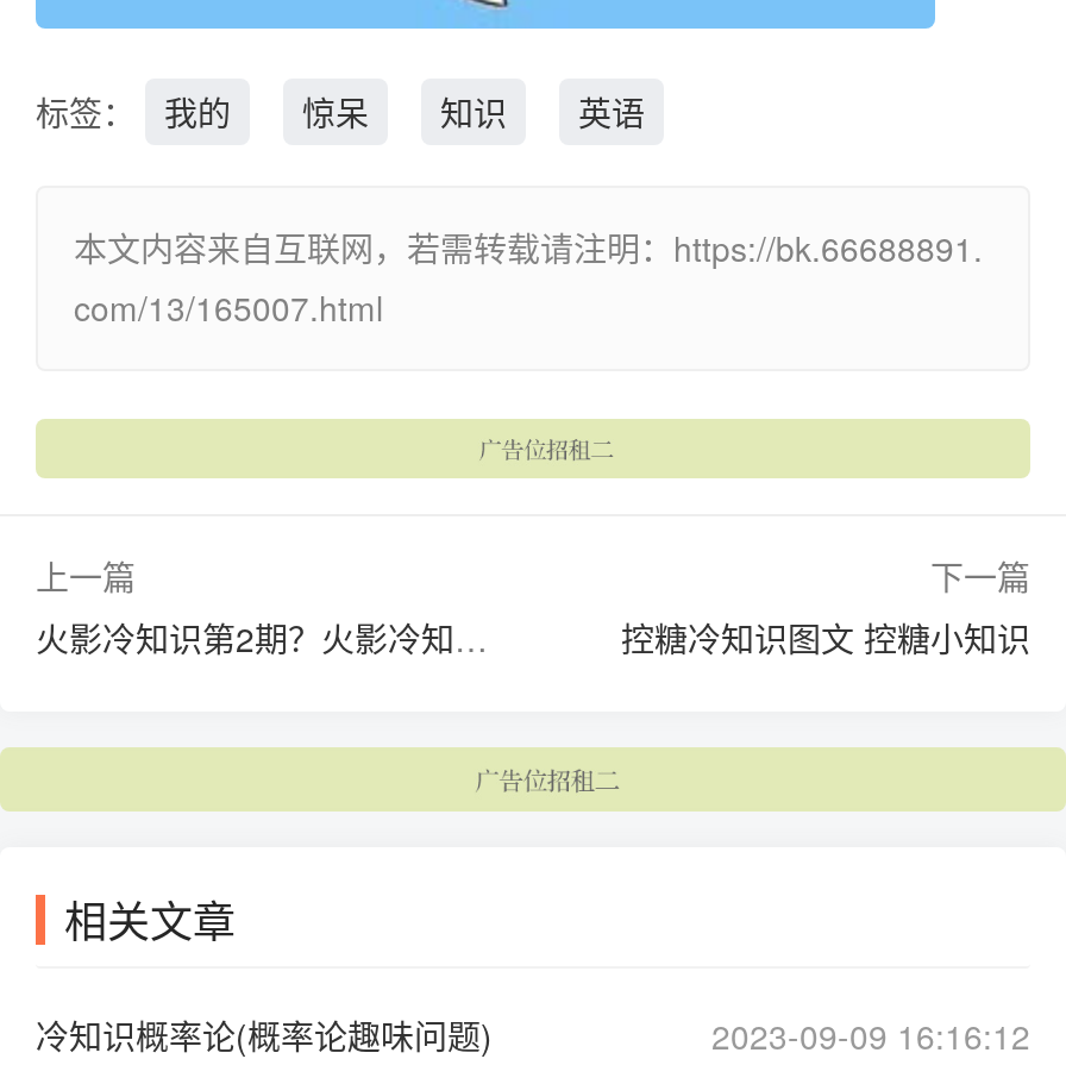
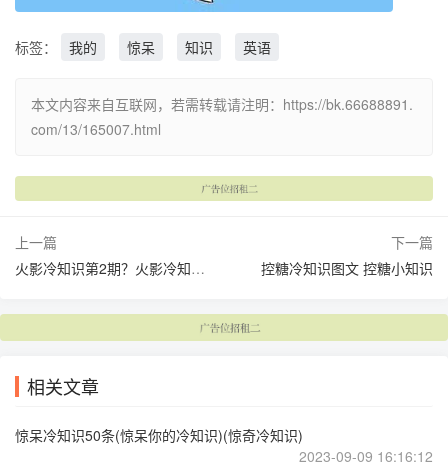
- 冷知识概率论(概率论趣味问题)
+ 惊呆冷知识50条(惊呆你的冷知识)(惊奇冷知识)
